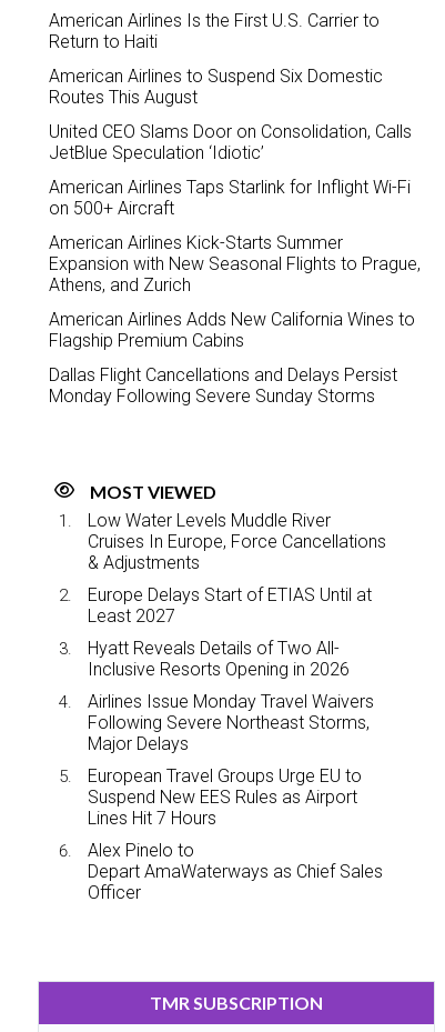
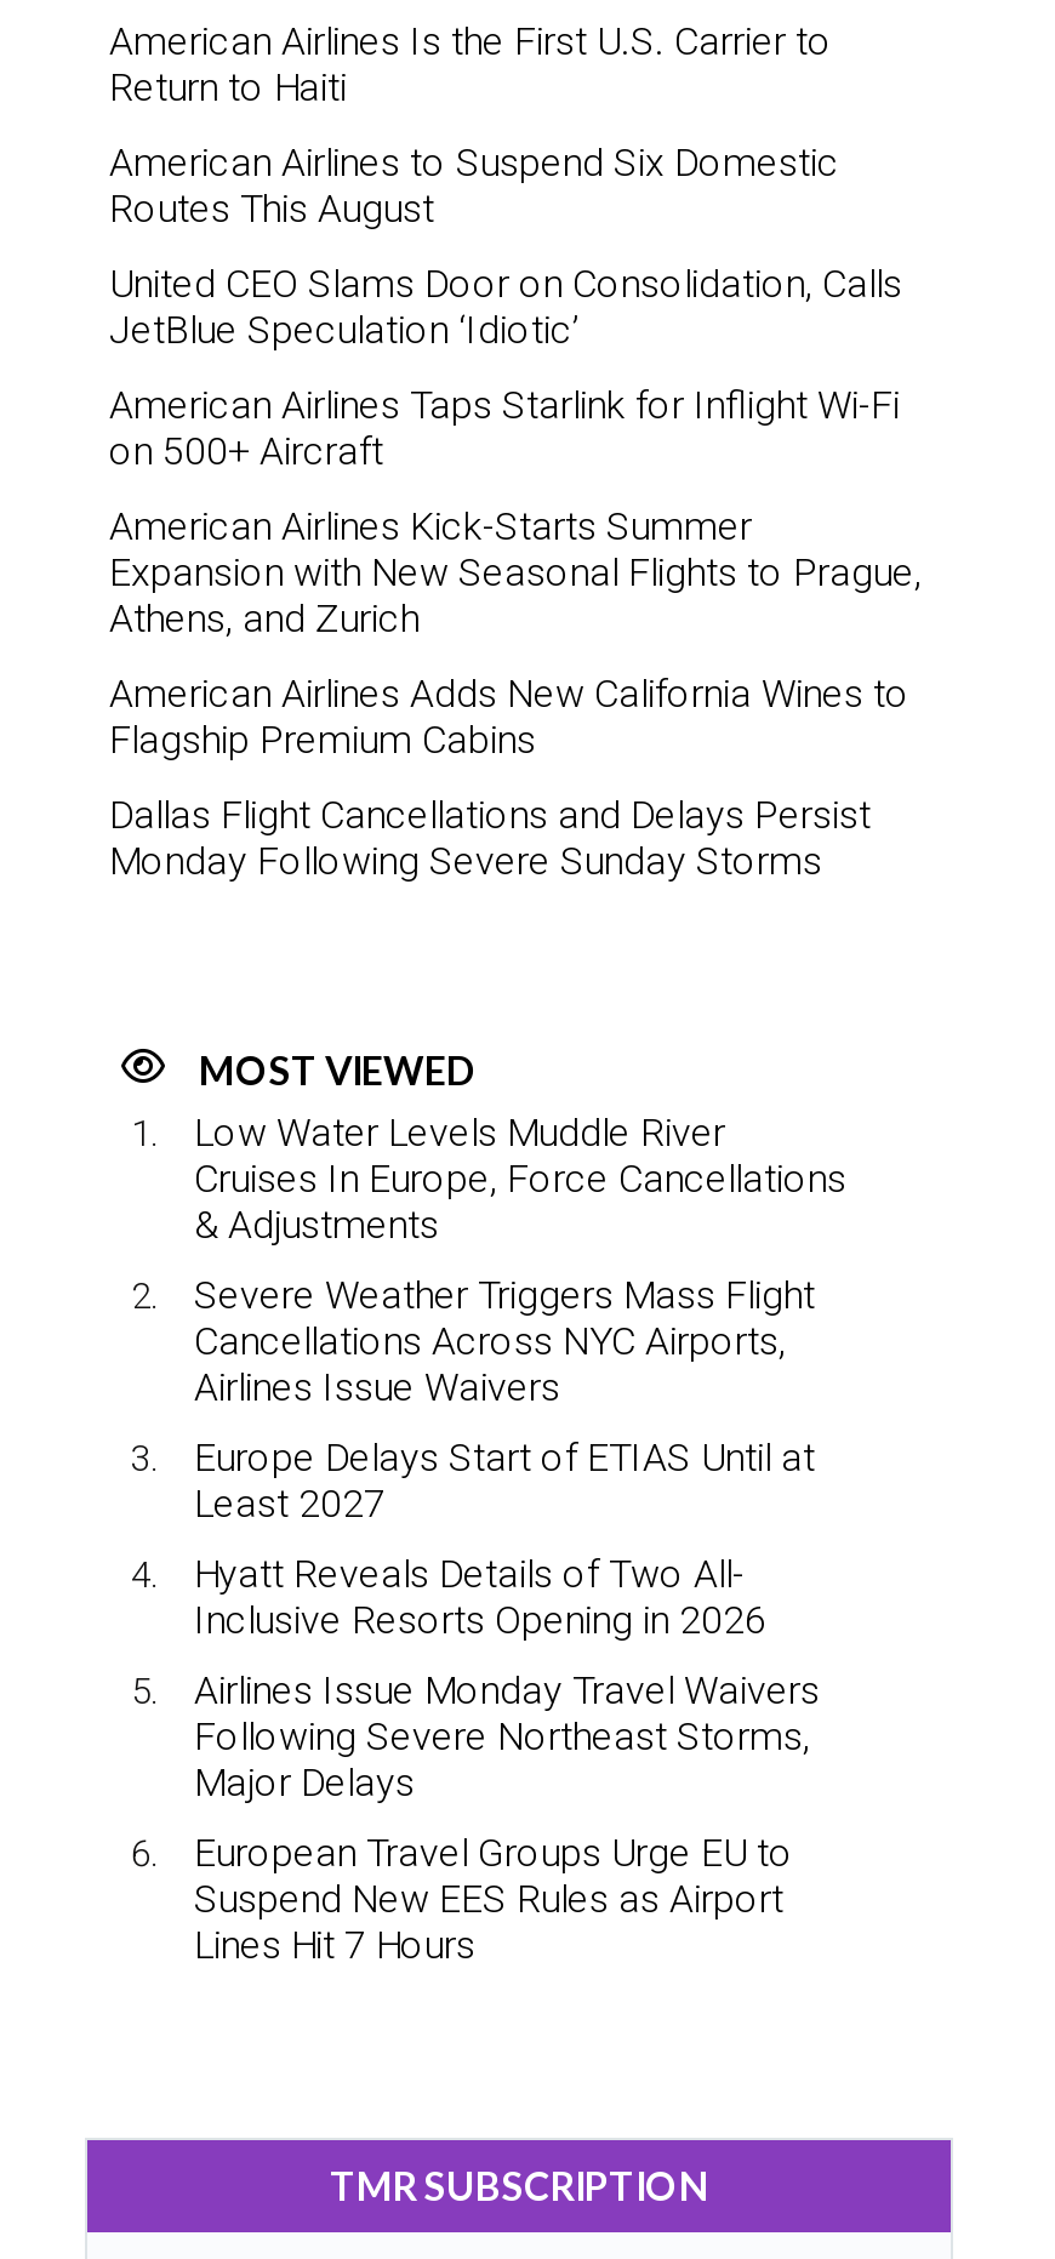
+ Severe Weather Triggers Mass Flight
+ Cancellations Across NYC Airports,
+ Airlines Issue Waivers

moved down: Europe Delays Start of ETIAS Until at | Least 2027 | Hyatt Reveals Details of Two All- | ... | Suspend New EES Rules as Airport | Lines Hit 7 Hours

- Alex Pinelo to
- Depart AmaWaterways as Chief Sales
- Officer
